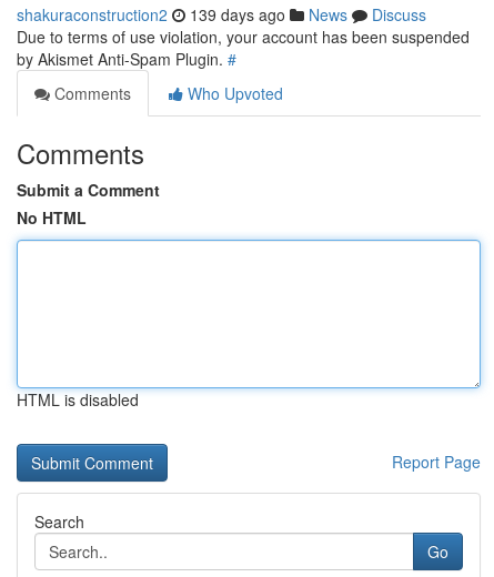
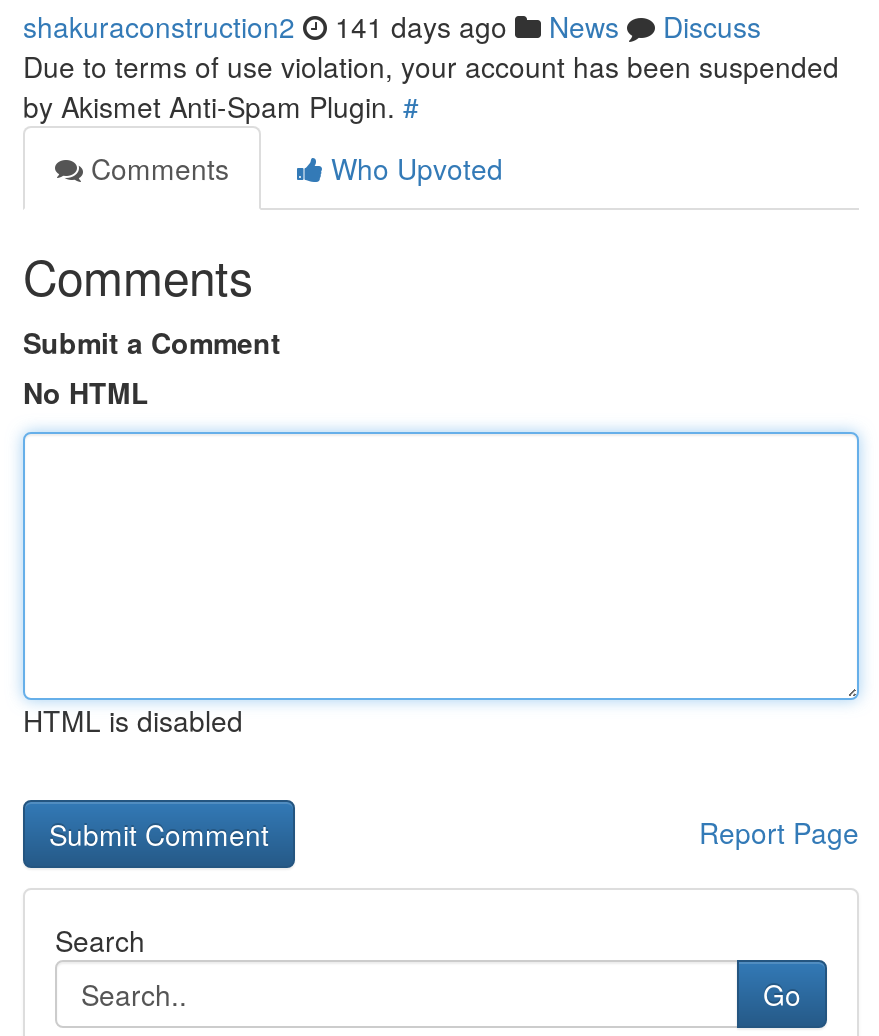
- shakuraconstruction2 139 days ago News Discuss
+ shakuraconstruction2 141 days ago News Discuss
